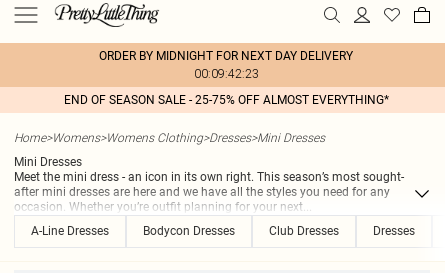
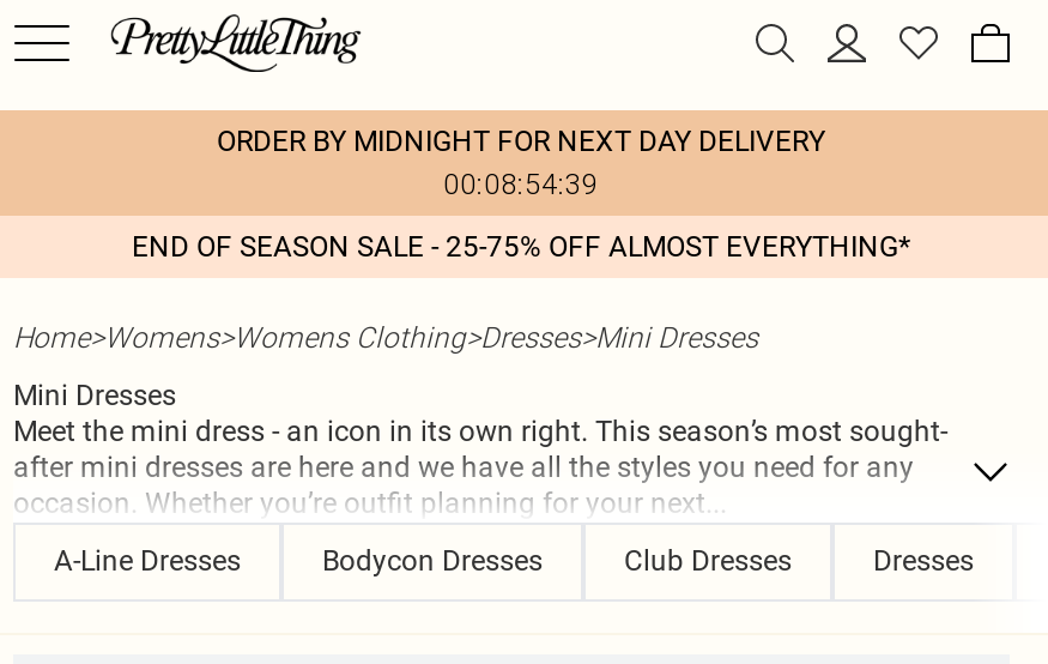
- 00:09:42:23
+ 00:08:54:39
